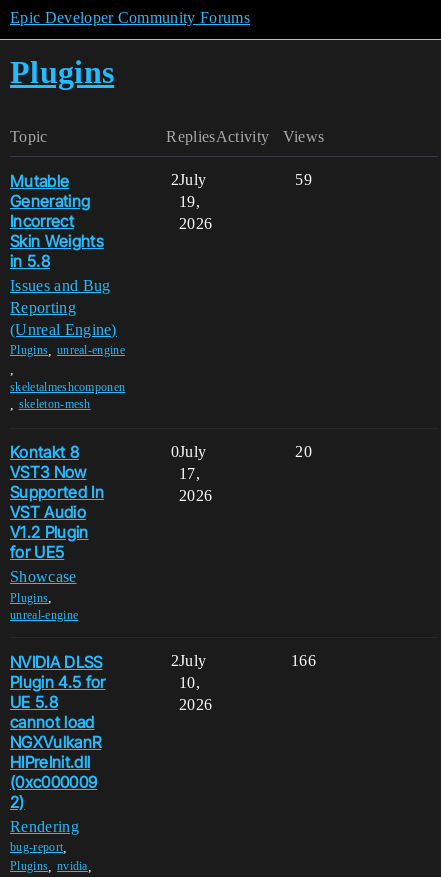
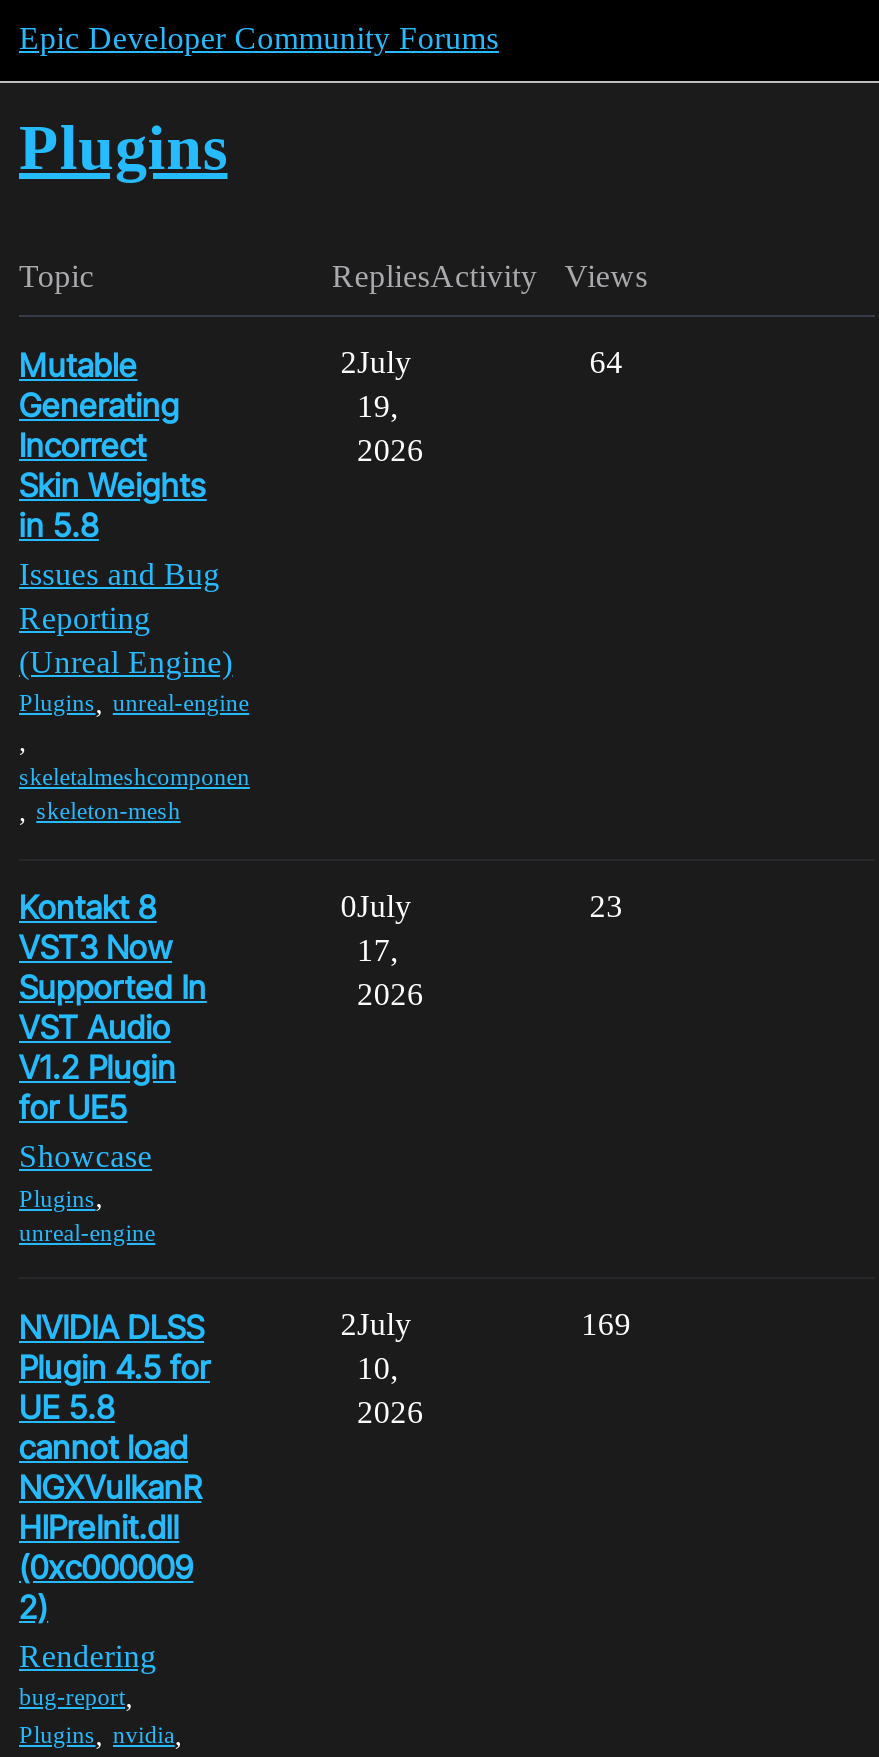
- 59
+ 64

- 20
+ 23

- 166
+ 169
